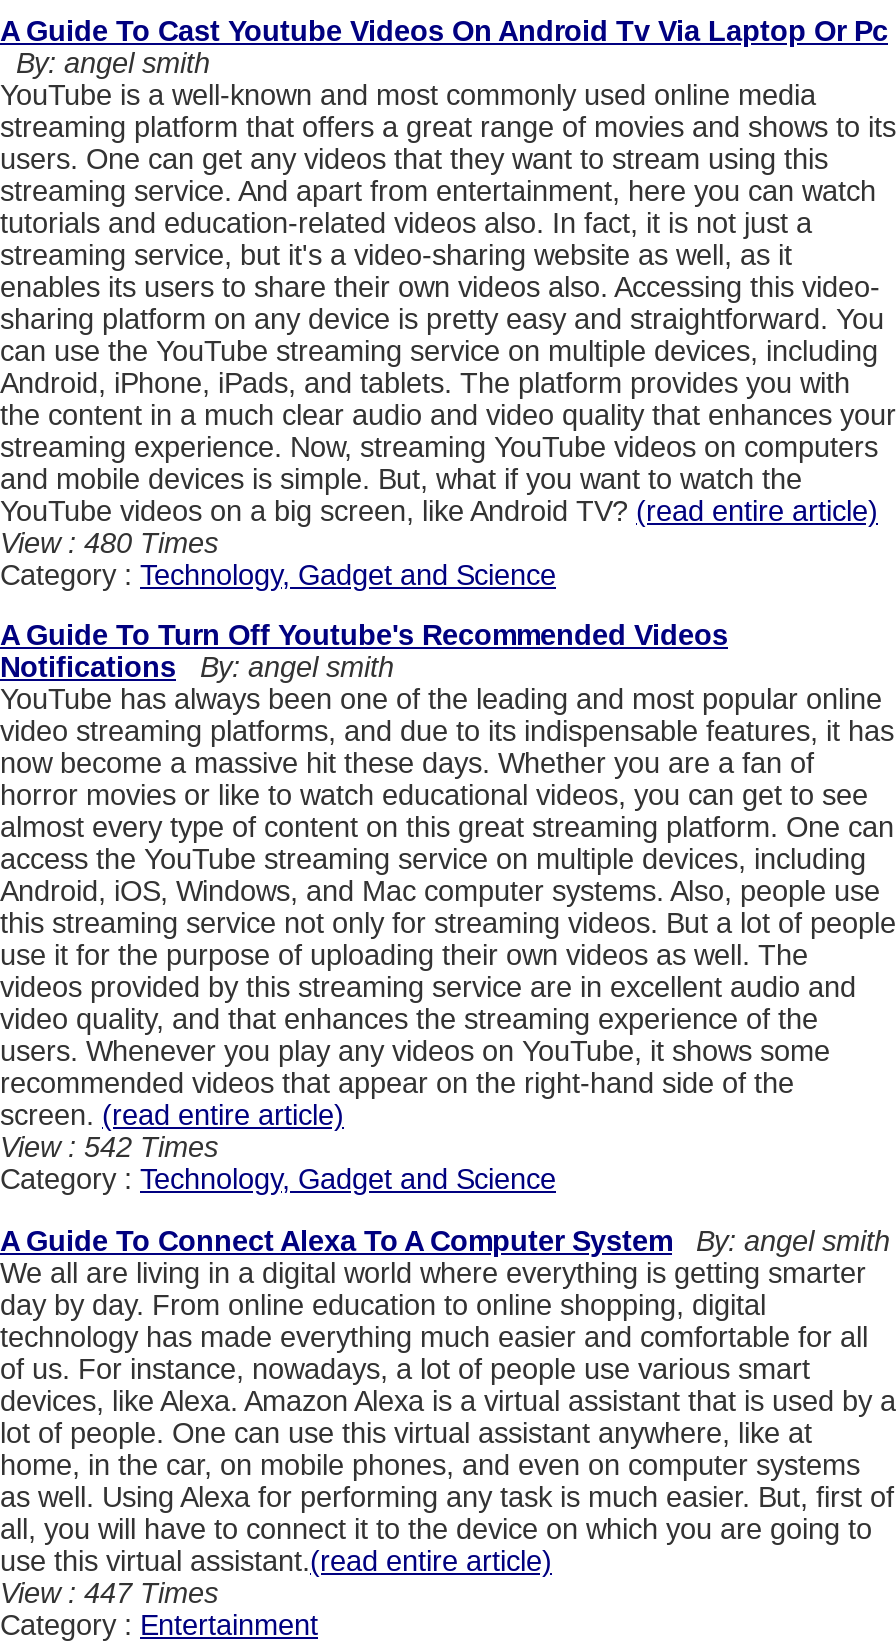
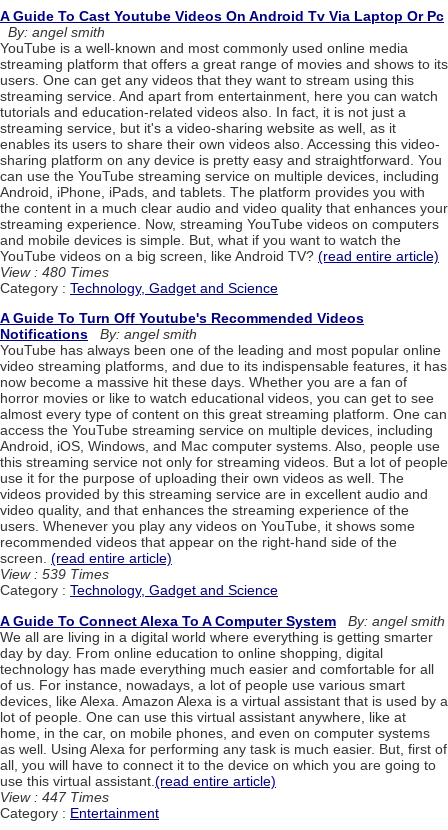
- View : 542 Times
+ View : 539 Times
